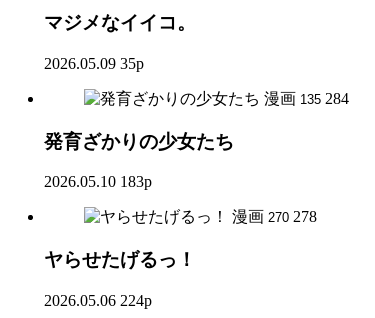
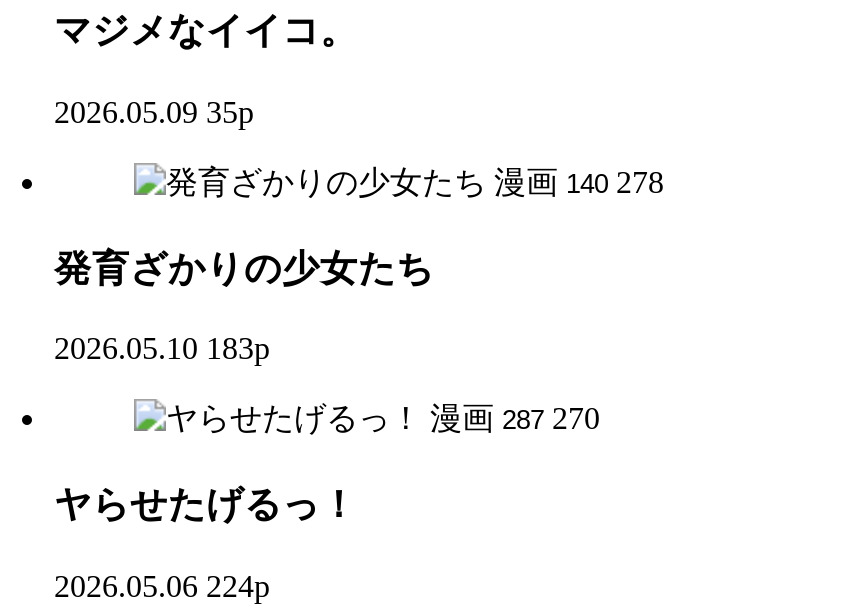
- 漫画 135 284
+ 漫画 140 278

- 漫画 270 278
+ 漫画 287 270
